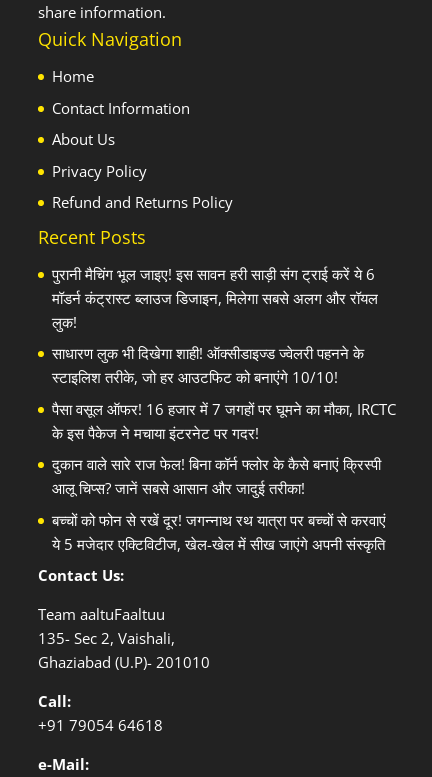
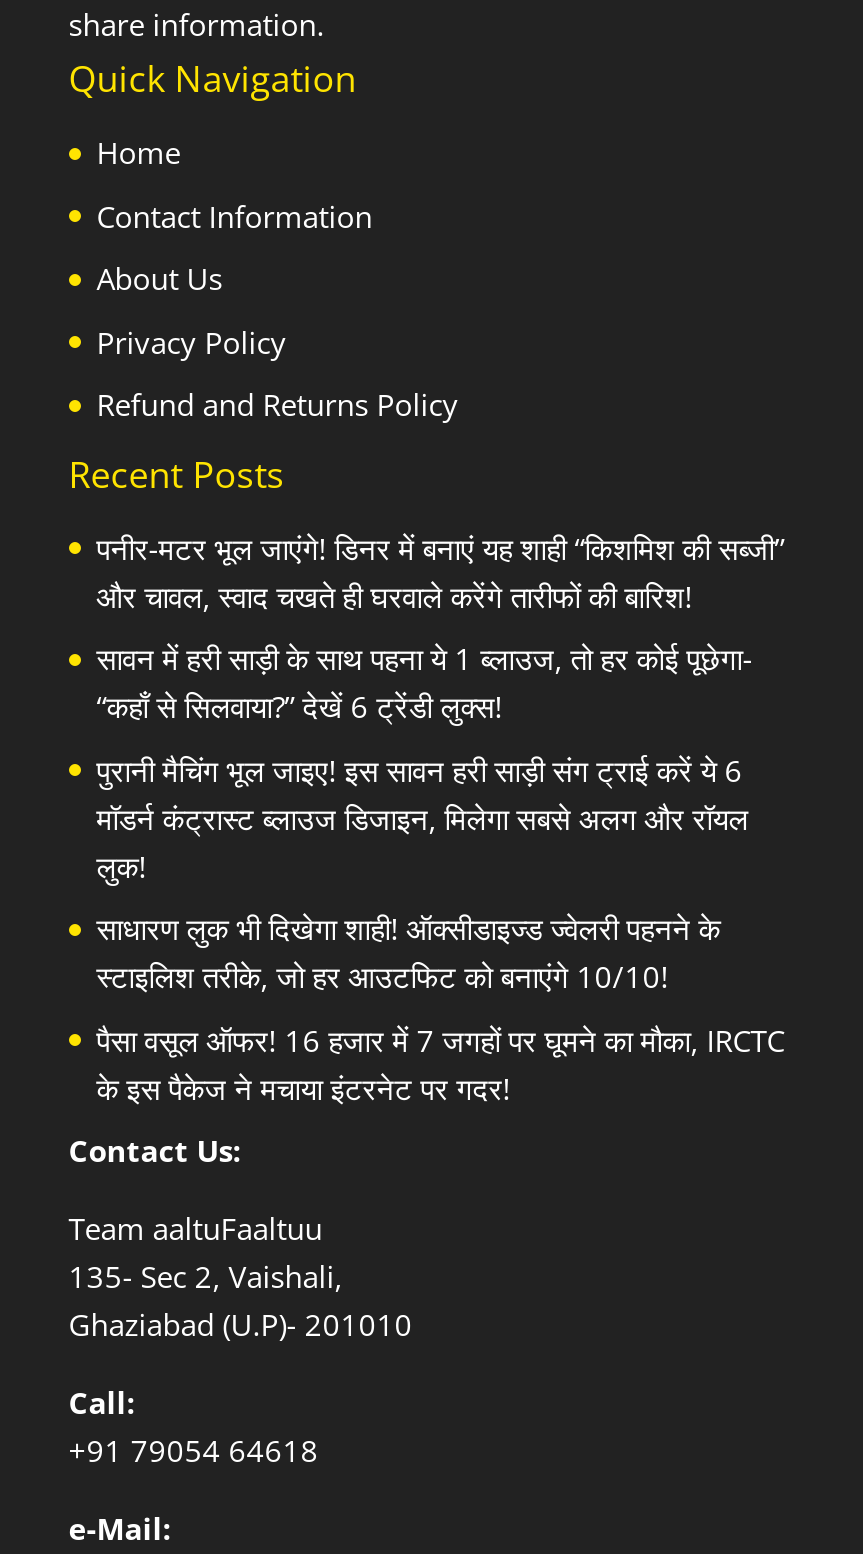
+ पनीर-मटर भूल जाएंगे! डिनर में बनाएं यह शाही “किशमिश की सब्जी”
+ और चावल, स्वाद चखते ही घरवाले करेंगे तारीफों की बारिश!
+ सावन में हरी साड़ी के साथ पहना ये 1 ब्लाउज, तो हर कोई पूछेगा-
+ “कहाँ से सिलवाया?” देखें 6 ट्रेंडी लुक्स!

moved down: पुरानी मैचिंग भूल जाइए! इस सावन हरी साड़ी संग ट्राई करें ये 6 | मॉडर्न कंट्रास्ट ब्लाउज डिजाइन, मिलेगा सबसे अलग और रॉयल | लुक! | साधारण लुक भी दिखेगा शाही! ऑक्सीडाइज्ड ज्वेलरी पहनने के | स्टाइलिश तरीके, जो हर आउटफिट को बनाएंगे 10/10! | पैसा वसूल ऑफर! 16 हजार में 7 जगहों पर घूमने का मौका, IRCTC | के इस पैकेज ने मचाया इंटरनेट पर गदर!

- दुकान वाले सारे राज फेल! बिना कॉर्न फ्लोर के कैसे बनाएं क्रिस्पी
- आलू चिप्स? जानें सबसे आसान और जादुई तरीका!
- बच्चों को फोन से रखें दूर! जगन्नाथ रथ यात्रा पर बच्चों से करवाएं
- ये 5 मजेदार एक्टिविटीज, खेल-खेल में सीख जाएंगे अपनी संस्कृति
